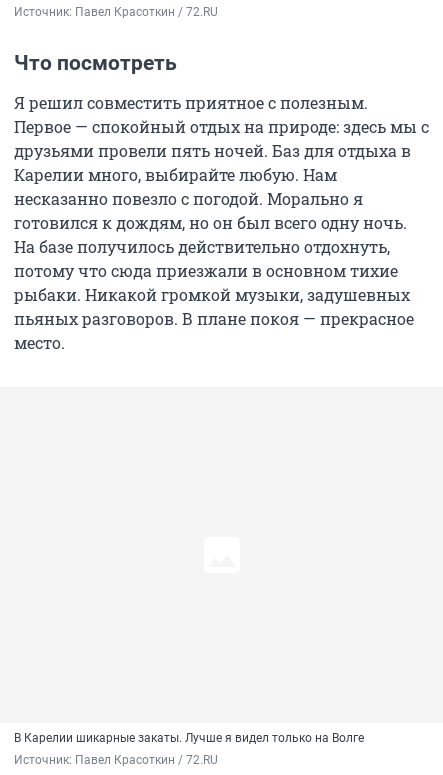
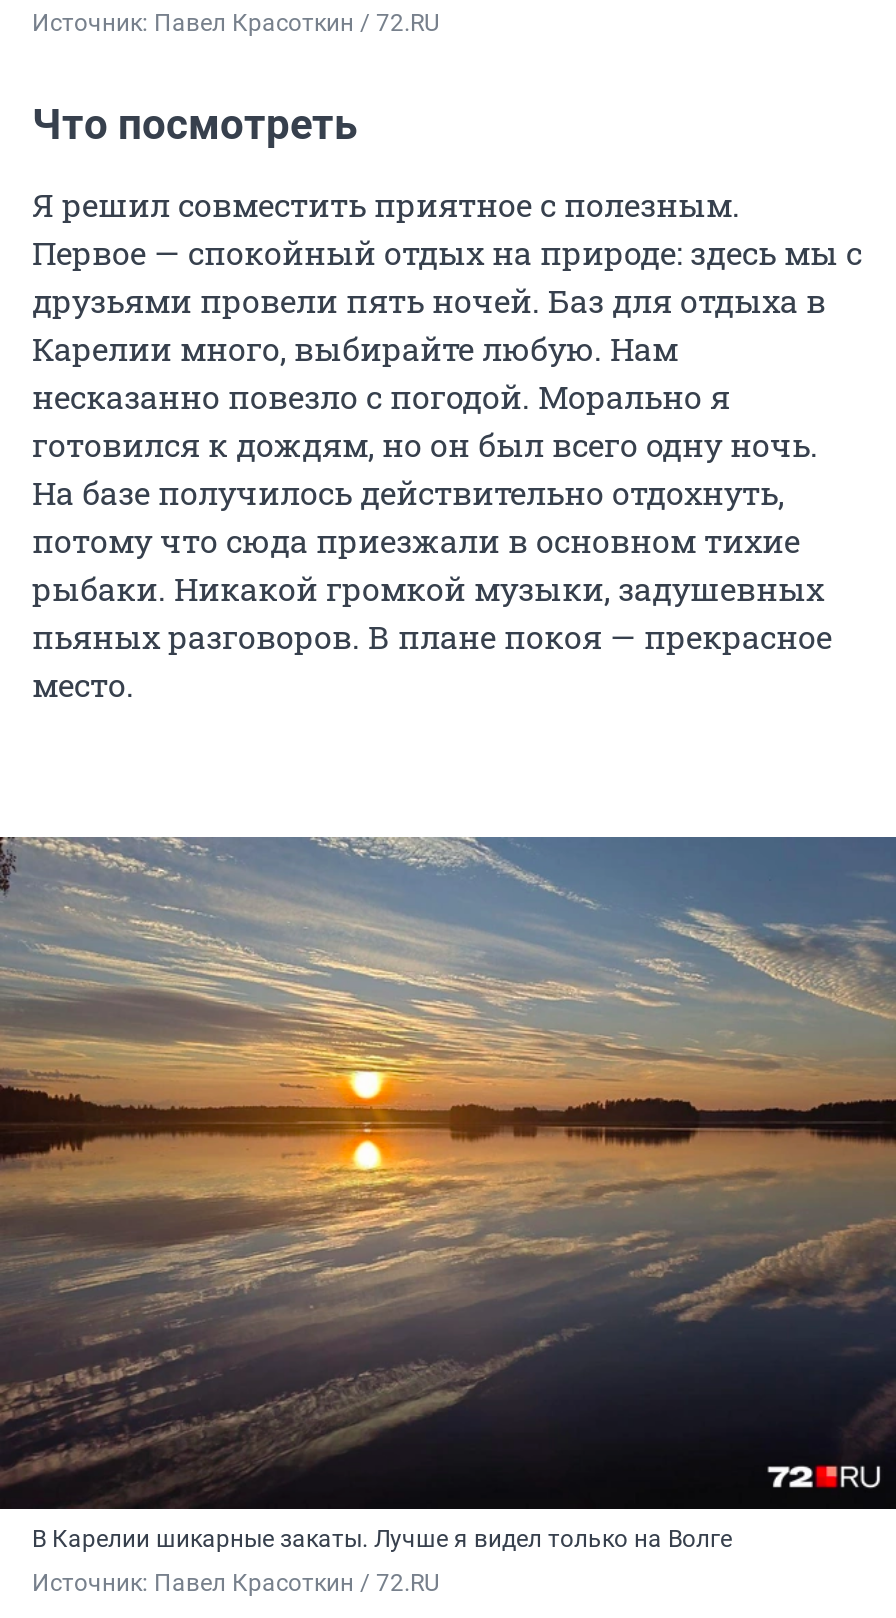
+ [image]
